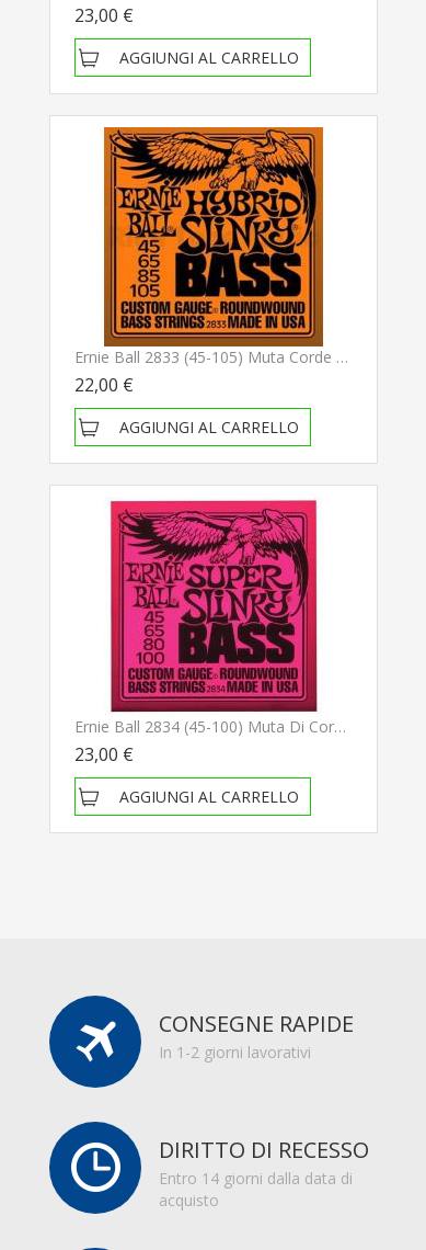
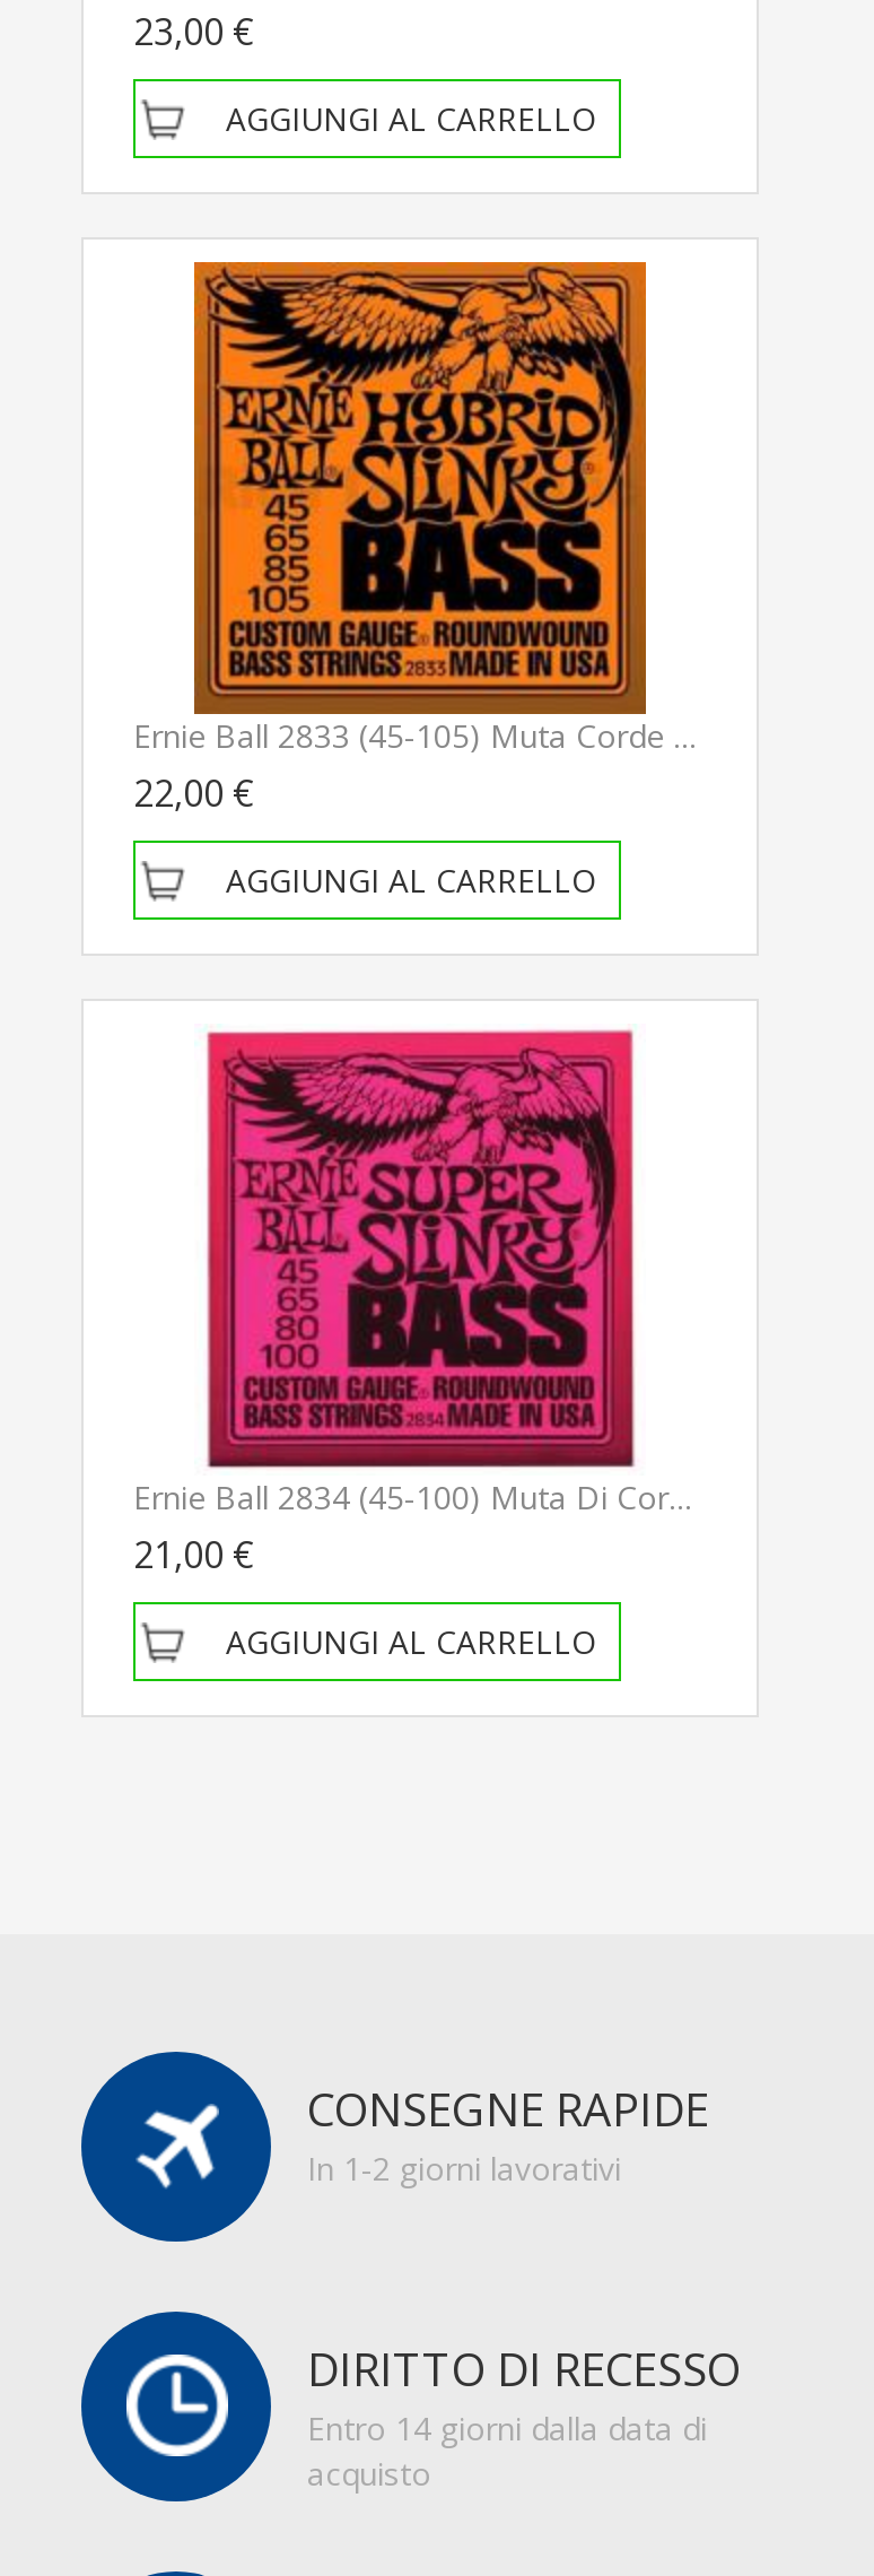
- 23,00 €
+ 21,00 €
